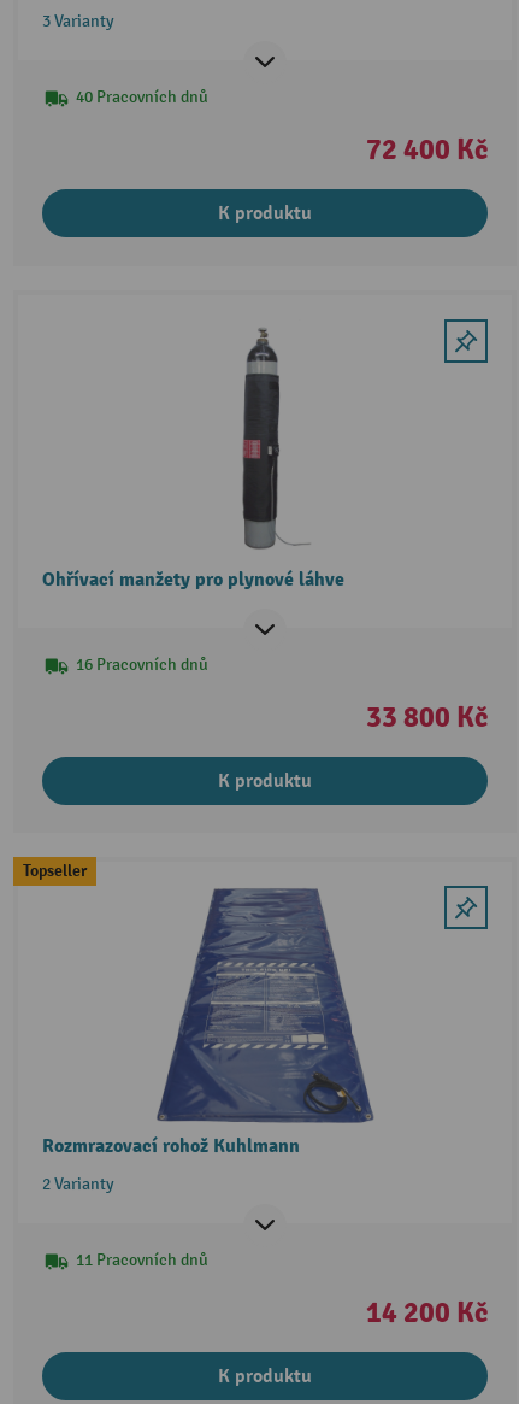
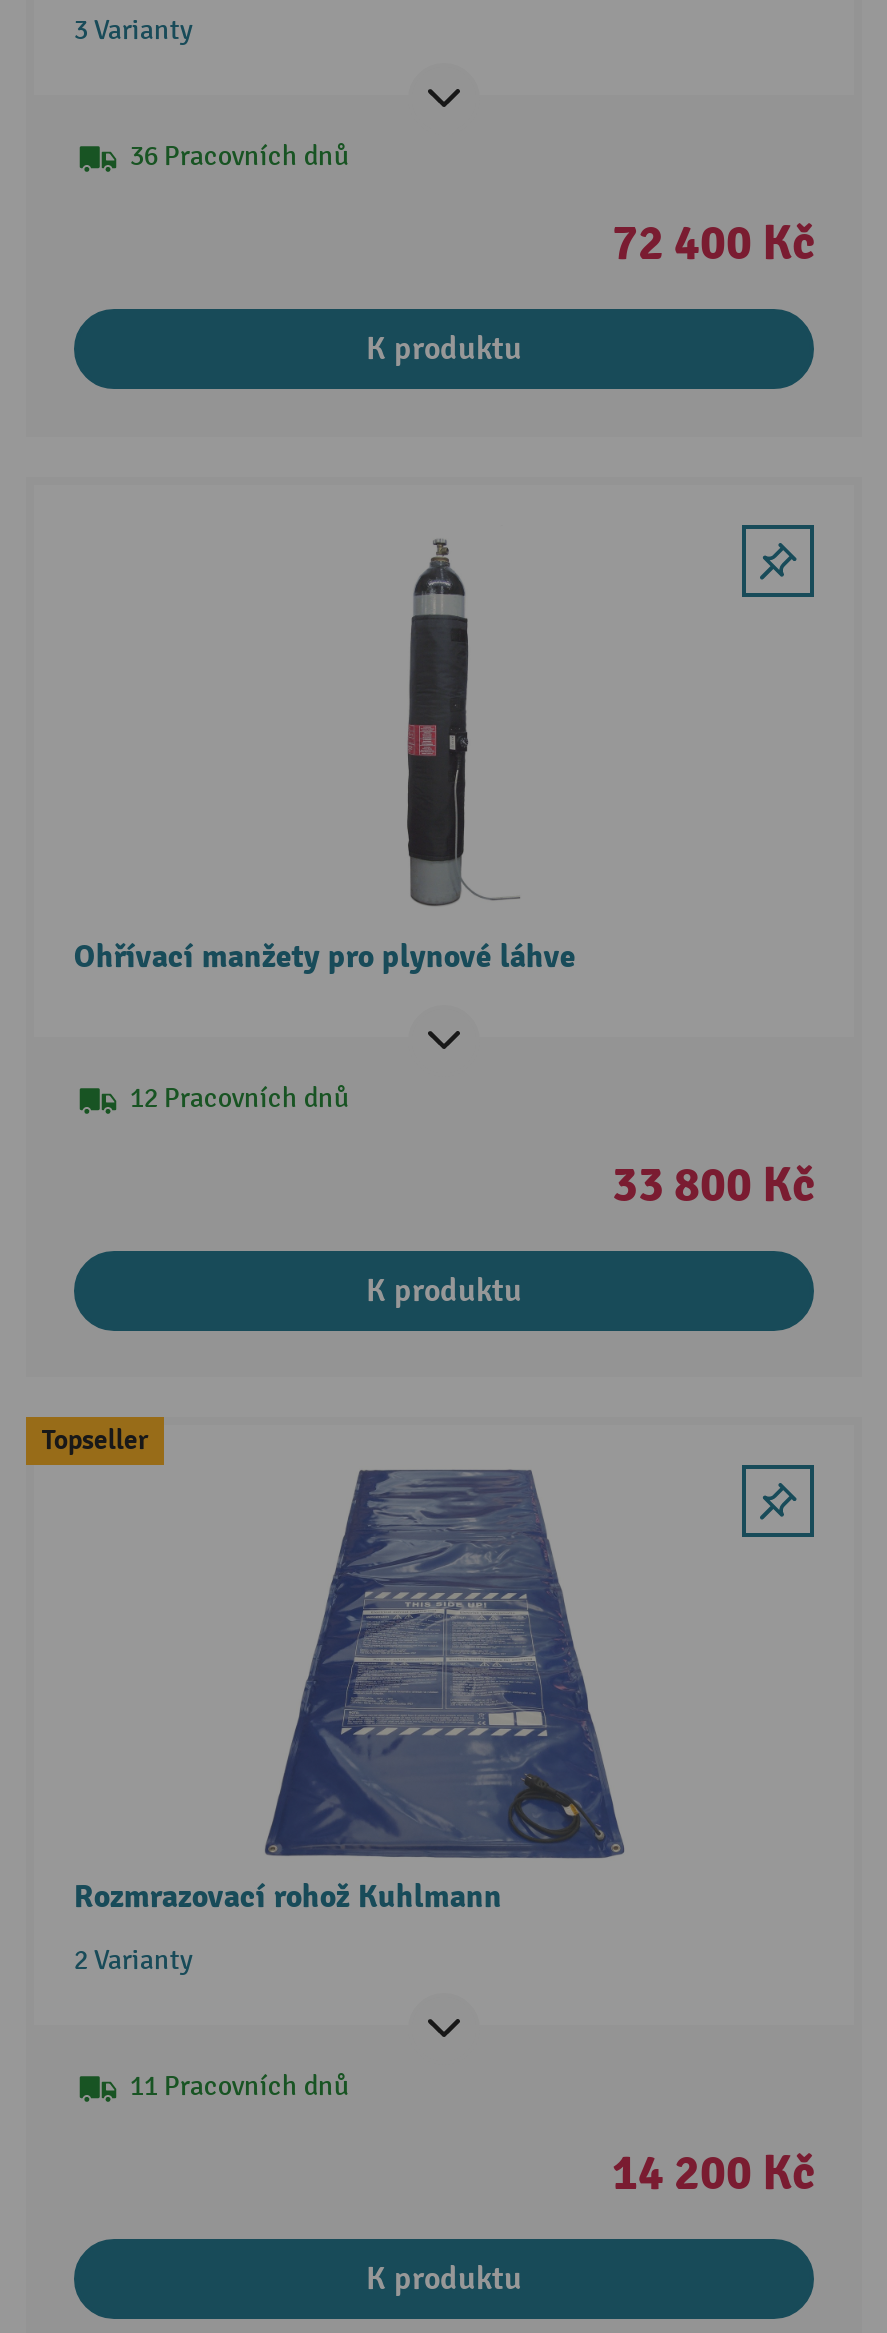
- 40 Pracovních dnů
+ 36 Pracovních dnů

- 16 Pracovních dnů
+ 12 Pracovních dnů
